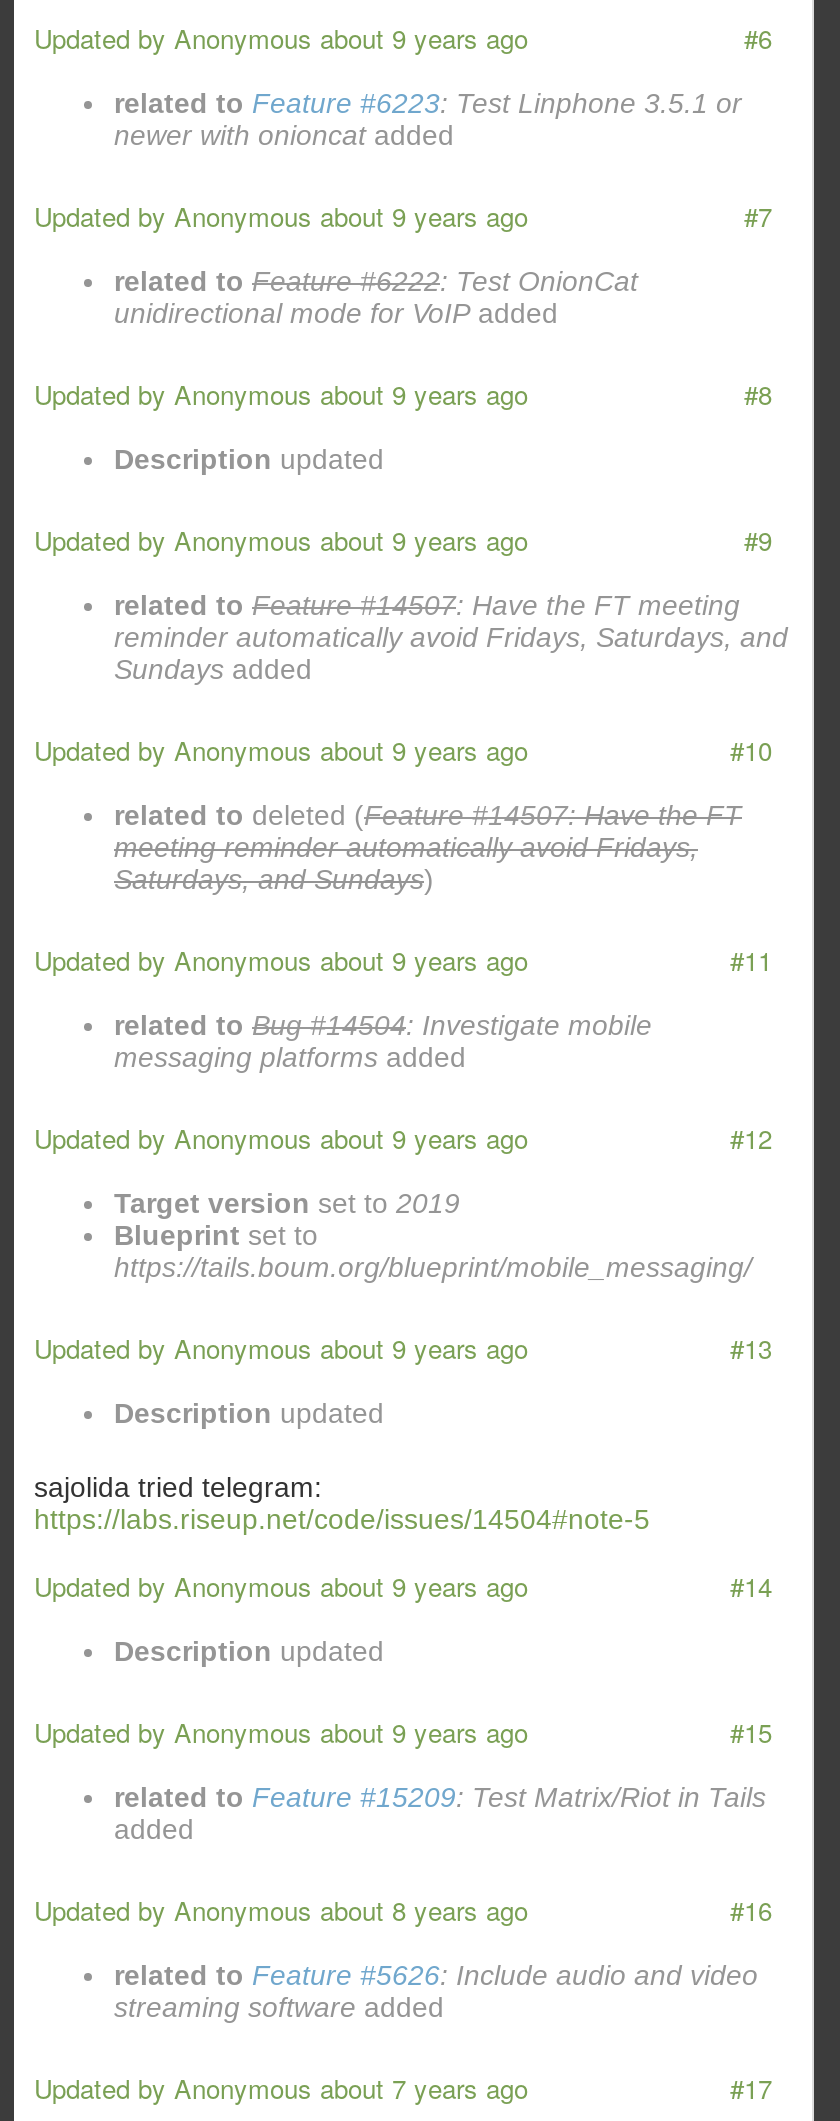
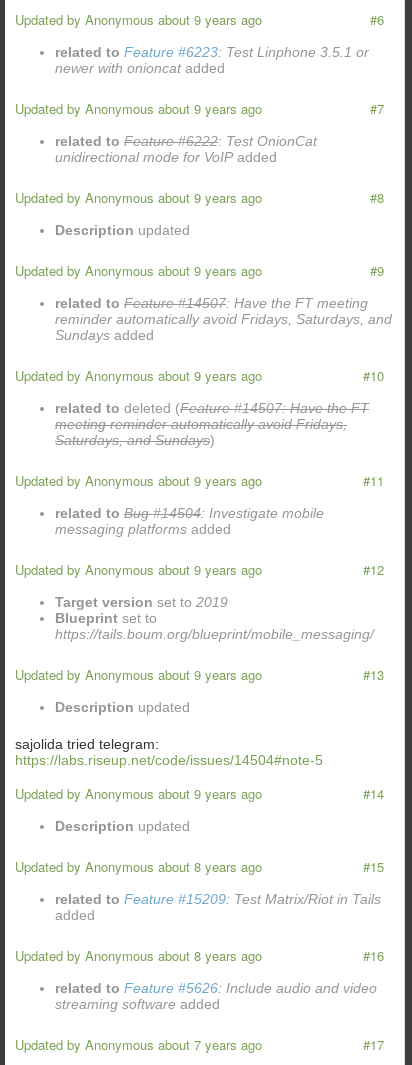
- Updated by Anonymous about 9 years ago
+ Updated by Anonymous about 8 years ago
